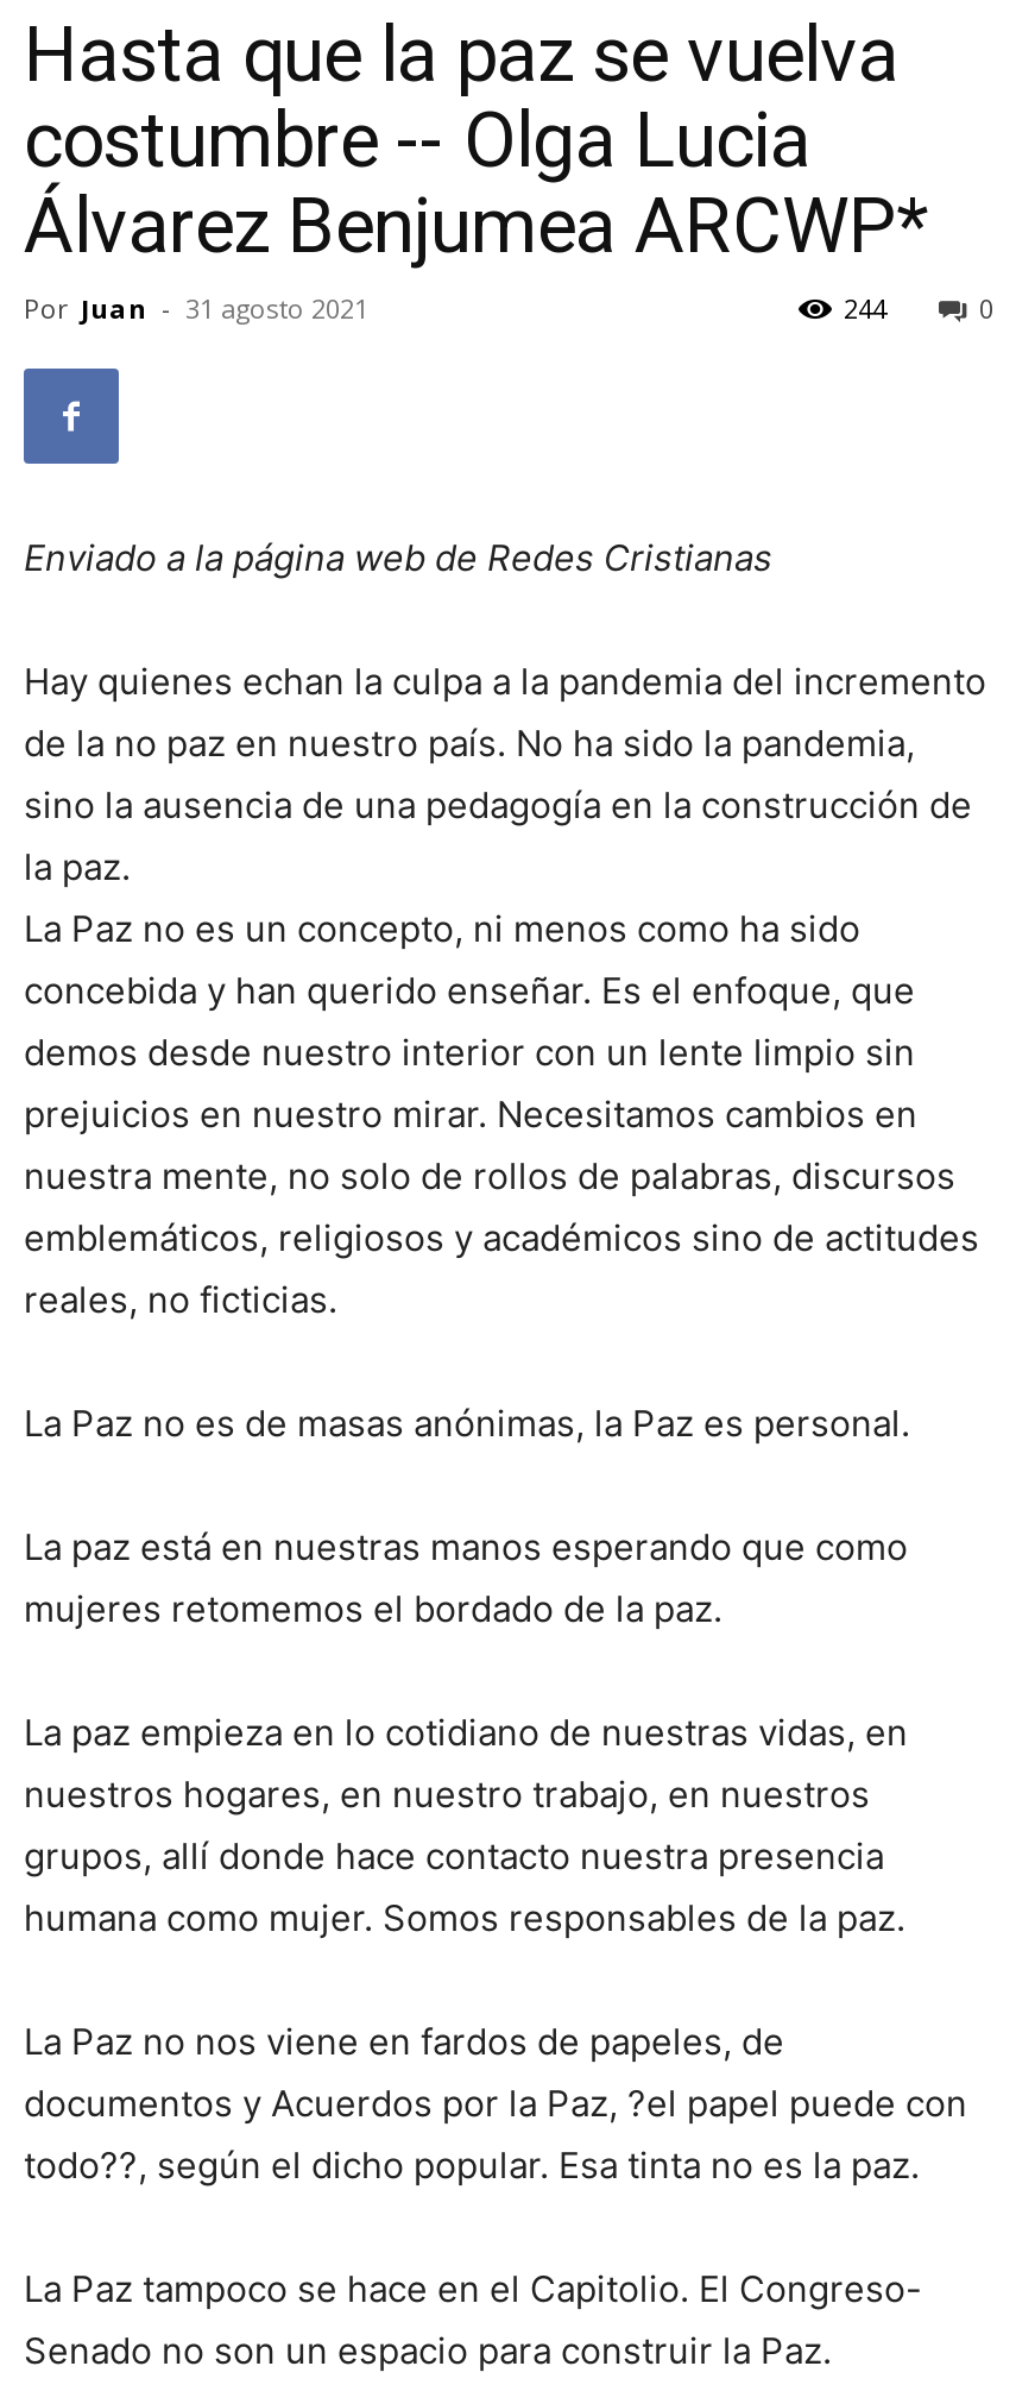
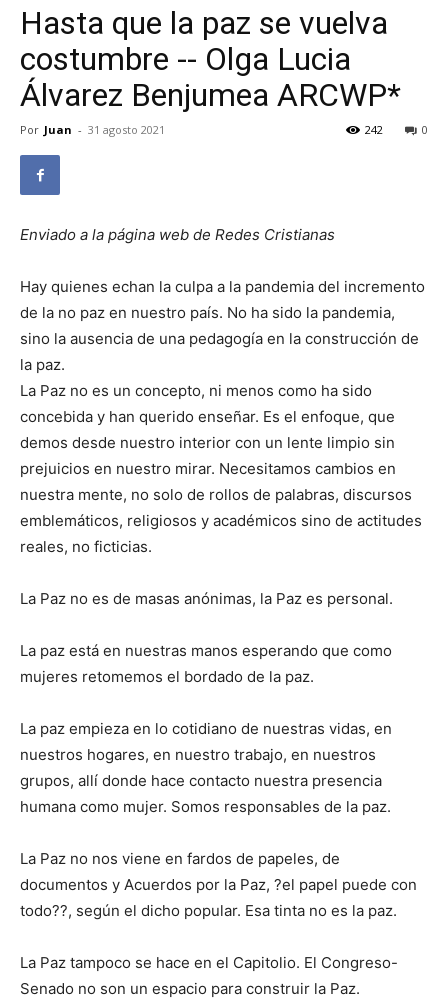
- 244
+ 242
